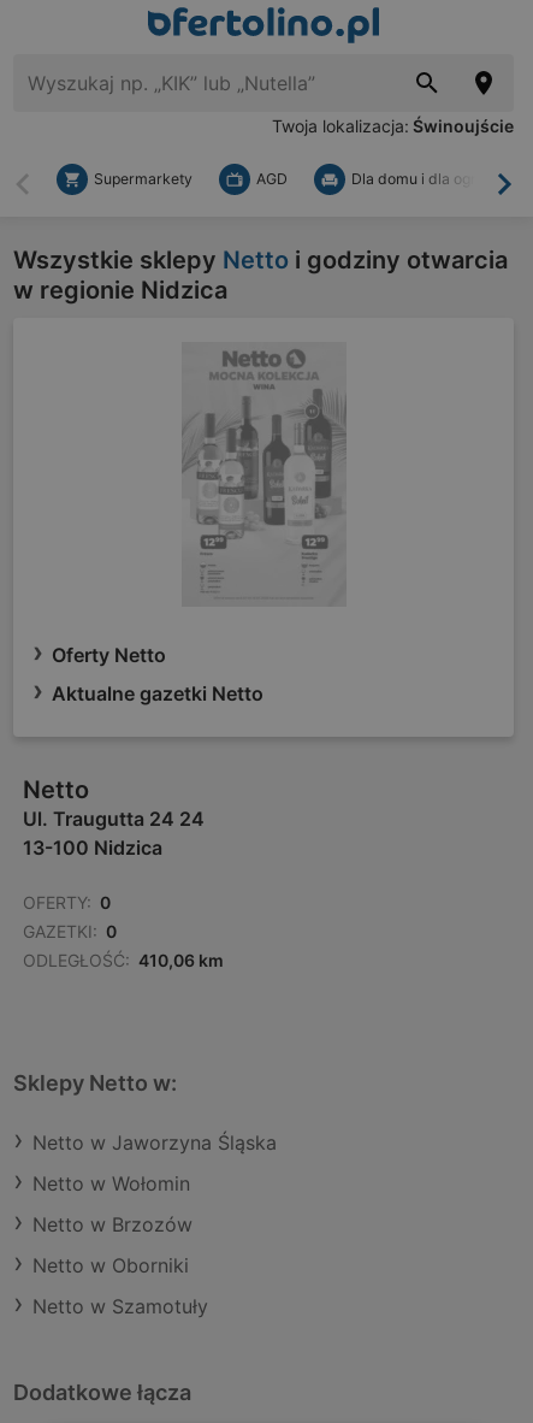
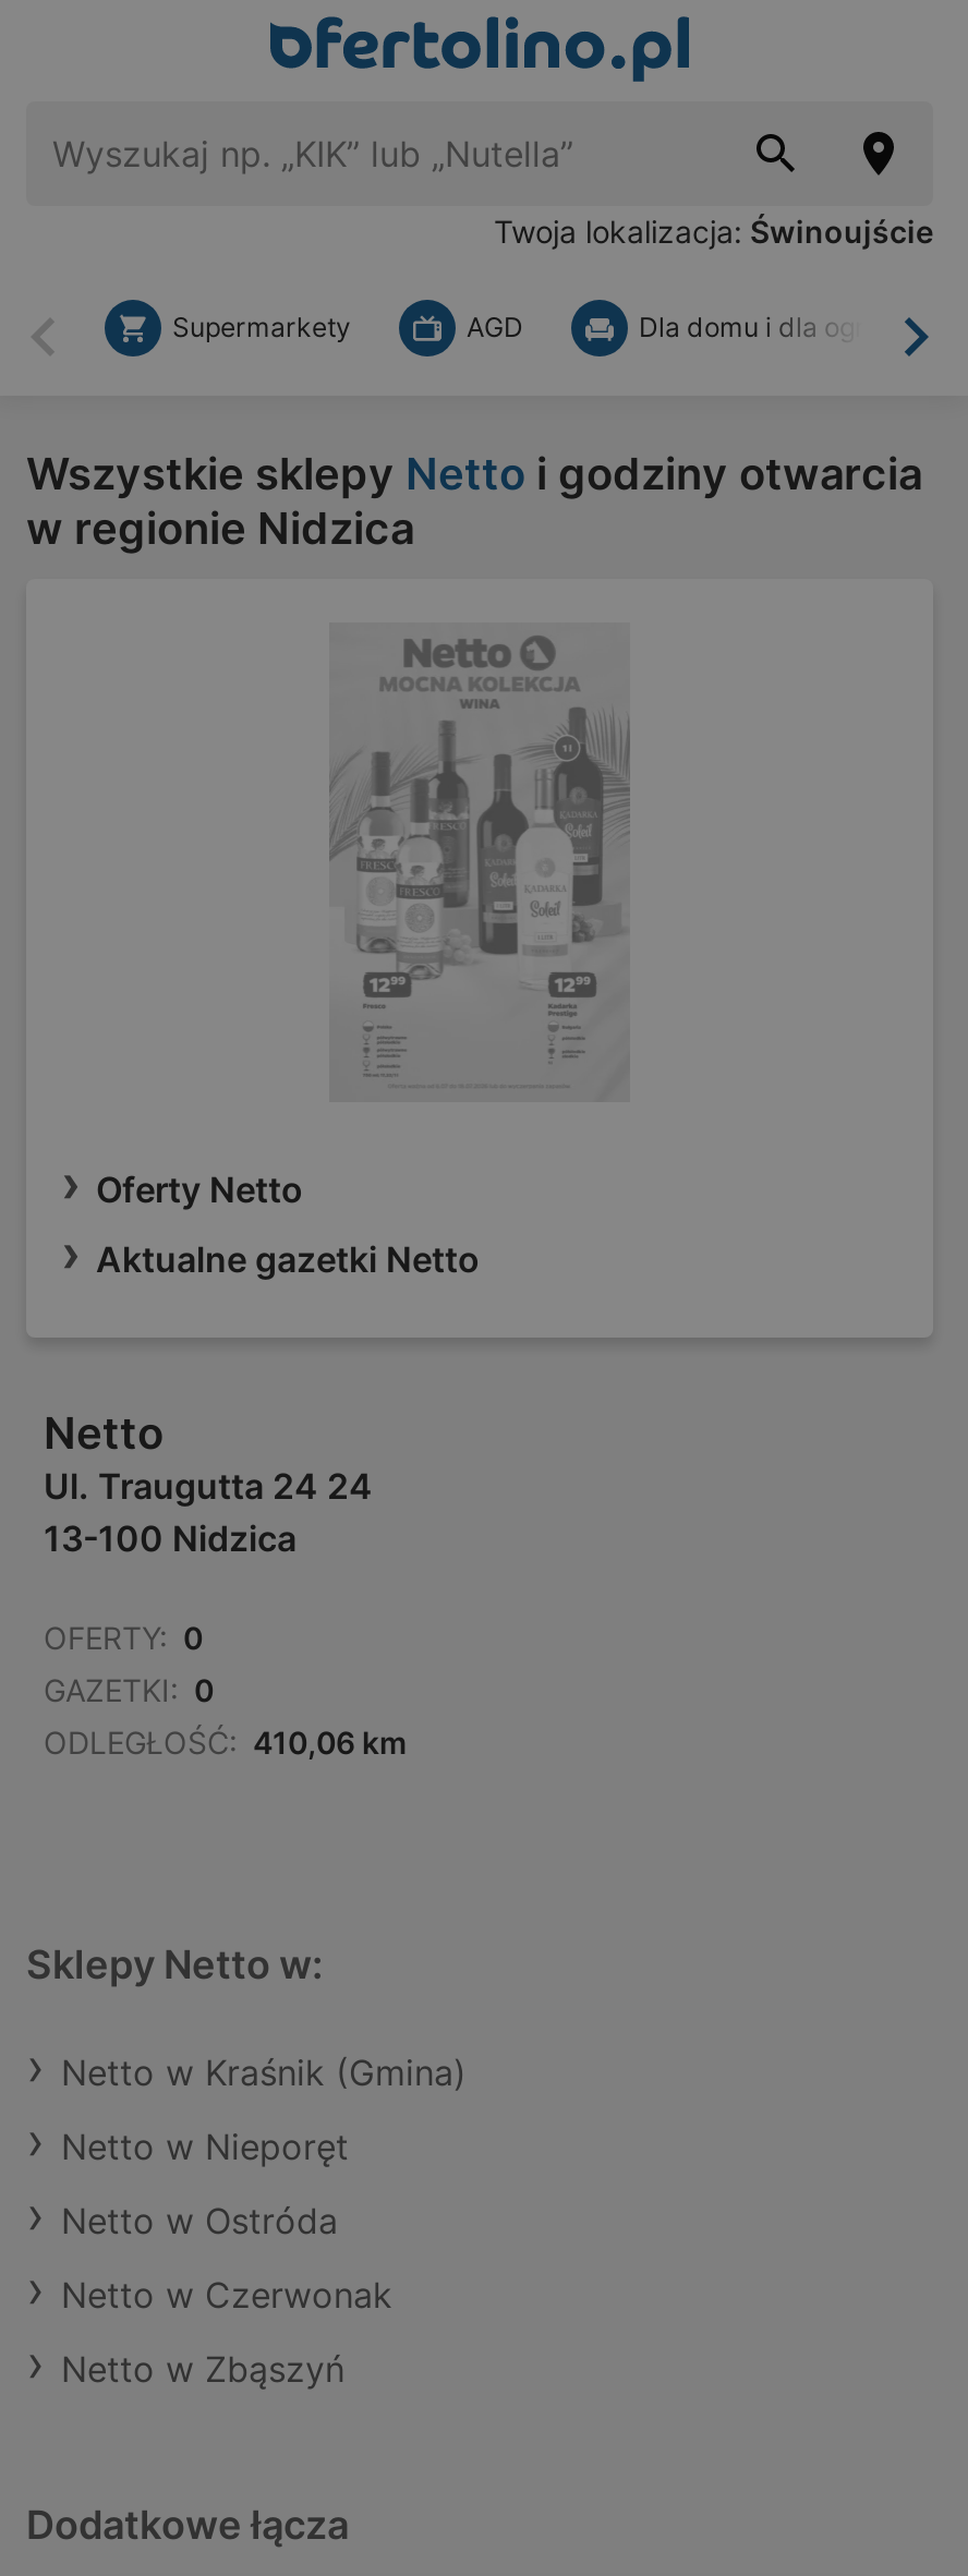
- Netto w Jaworzyna Śląska
+ Netto w Kraśnik (Gmina)

- Netto w Wołomin
+ Netto w Nieporęt

- Netto w Brzozów
+ Netto w Ostróda

- Netto w Oborniki
+ Netto w Czerwonak

- Netto w Szamotuły
+ Netto w Zbąszyń
